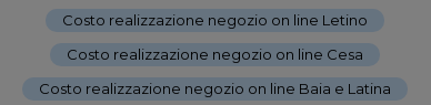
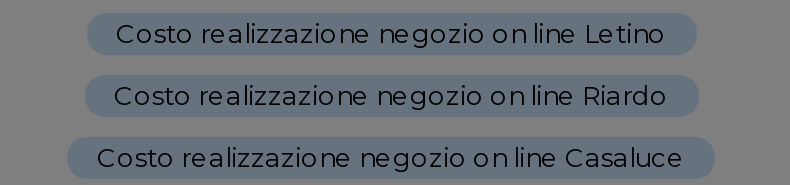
- Costo realizzazione negozio on line Cesa
+ Costo realizzazione negozio on line Riardo

- Costo realizzazione negozio on line Baia e Latina
+ Costo realizzazione negozio on line Casaluce
